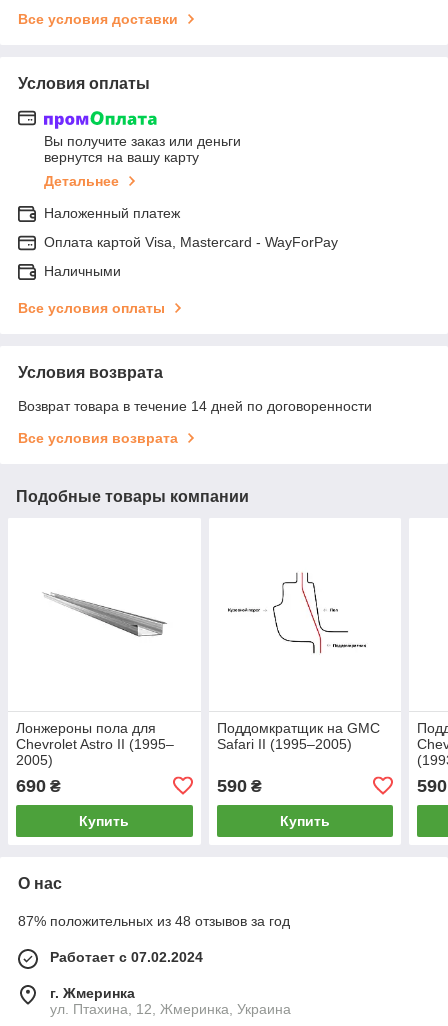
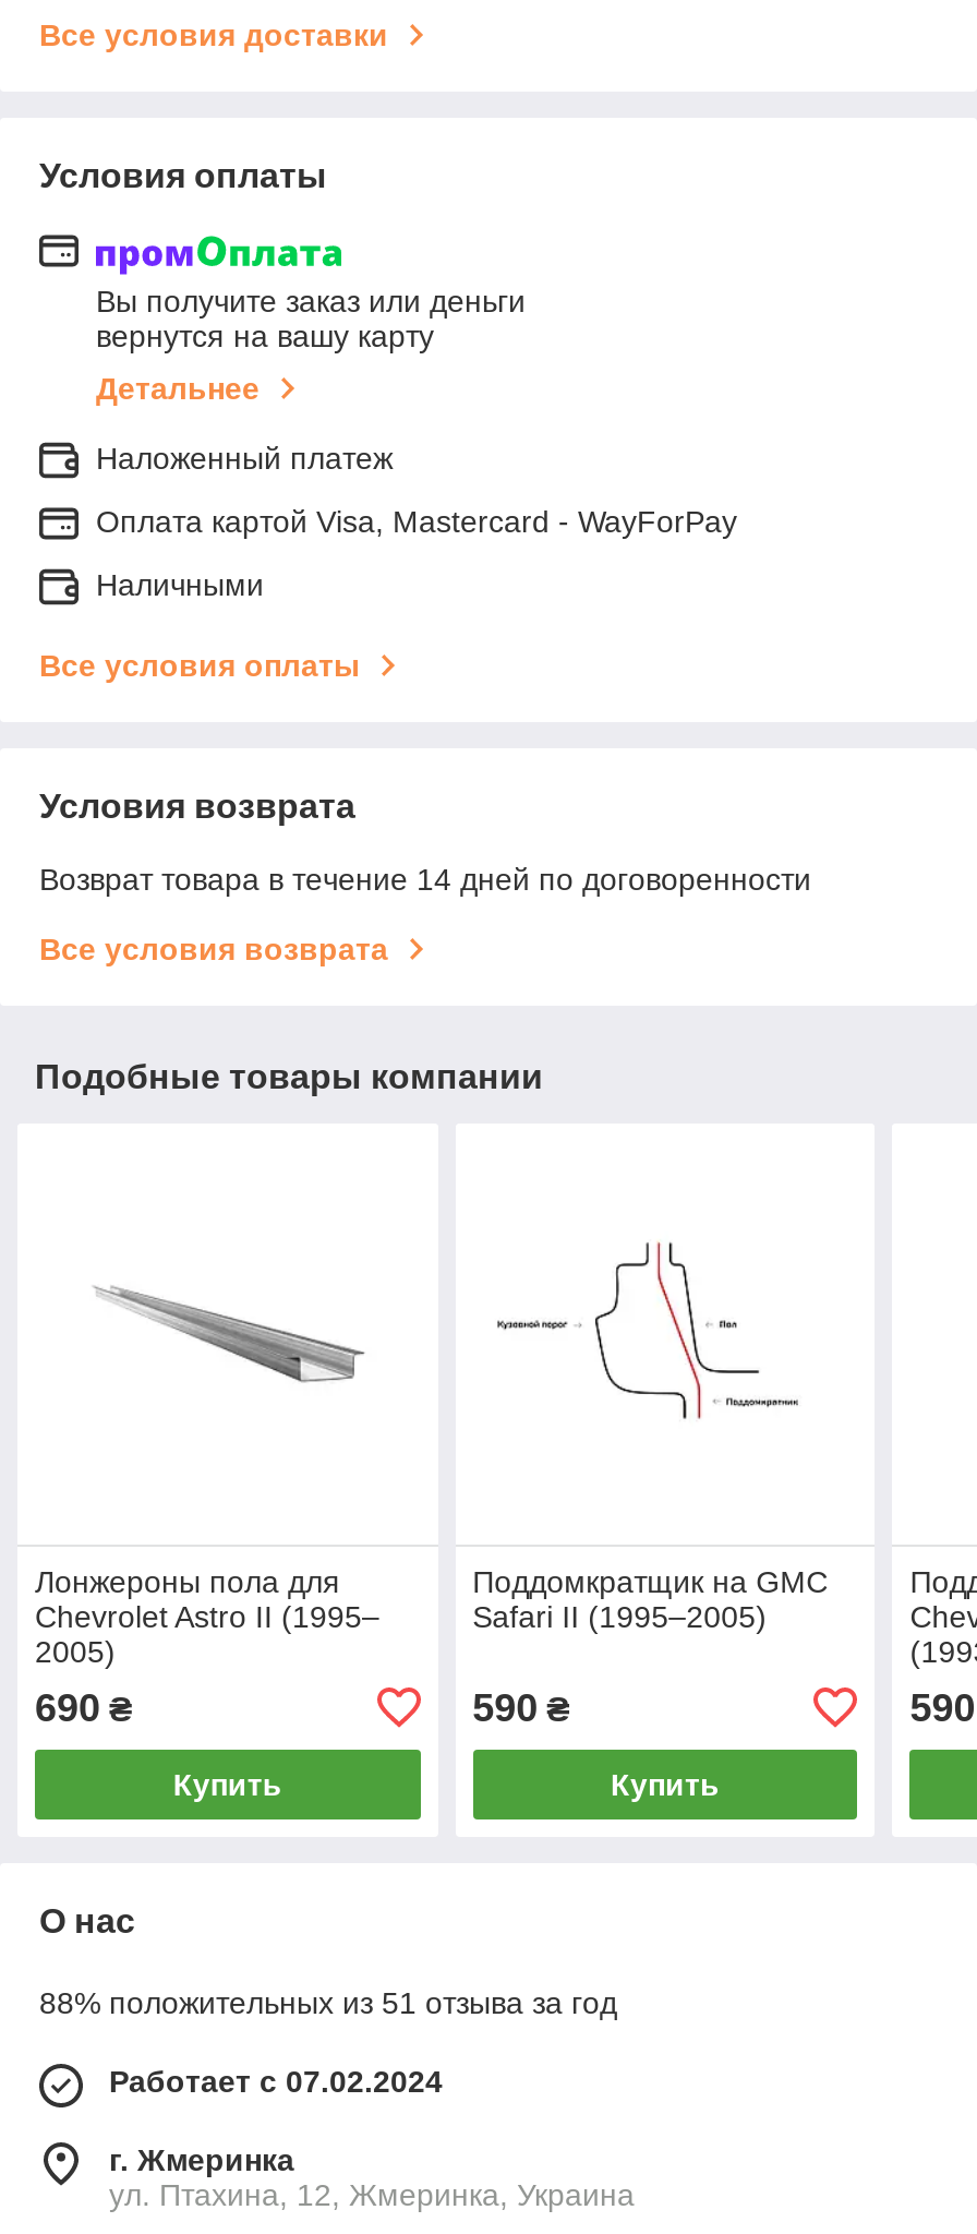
- 87% положительных из 48 отзывов за год
+ 88% положительных из 51 отзыва за год
